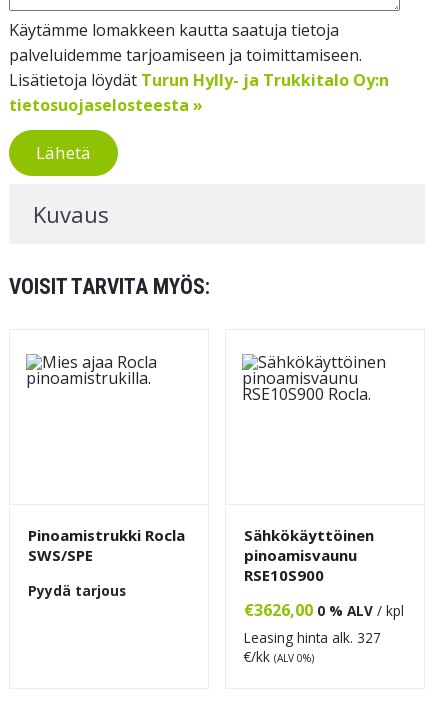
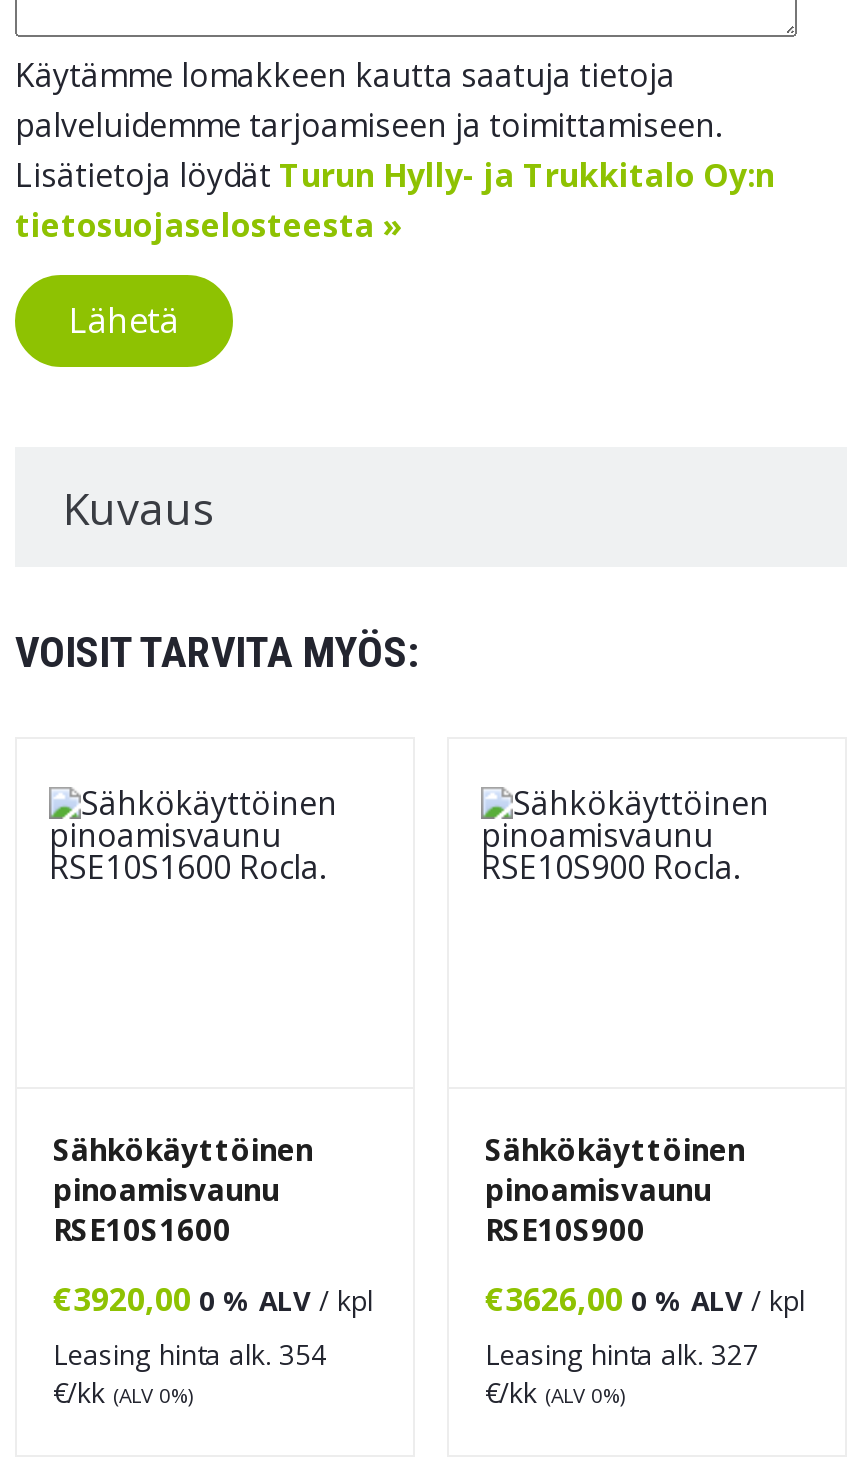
- [image]
+ [image]

- Pinoamistrukki Rocla
- SWS/SPE
+ Sähkökäyttöinen
+ pinoamisvaunu
+ RSE10S1600

- Pyydä tarjous
+ €3920,00 0 % ALV / kpl
+ Leasing hinta alk. 354
+ €/kk (ALV 0%)
